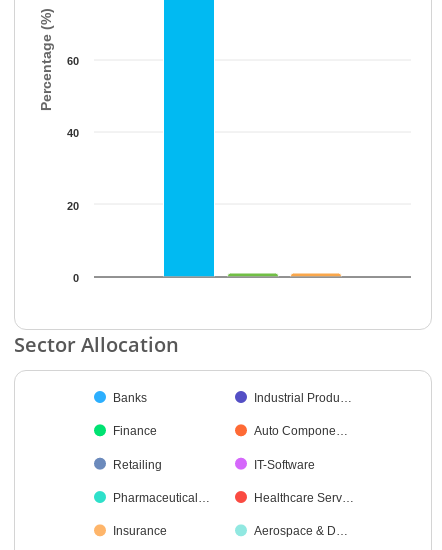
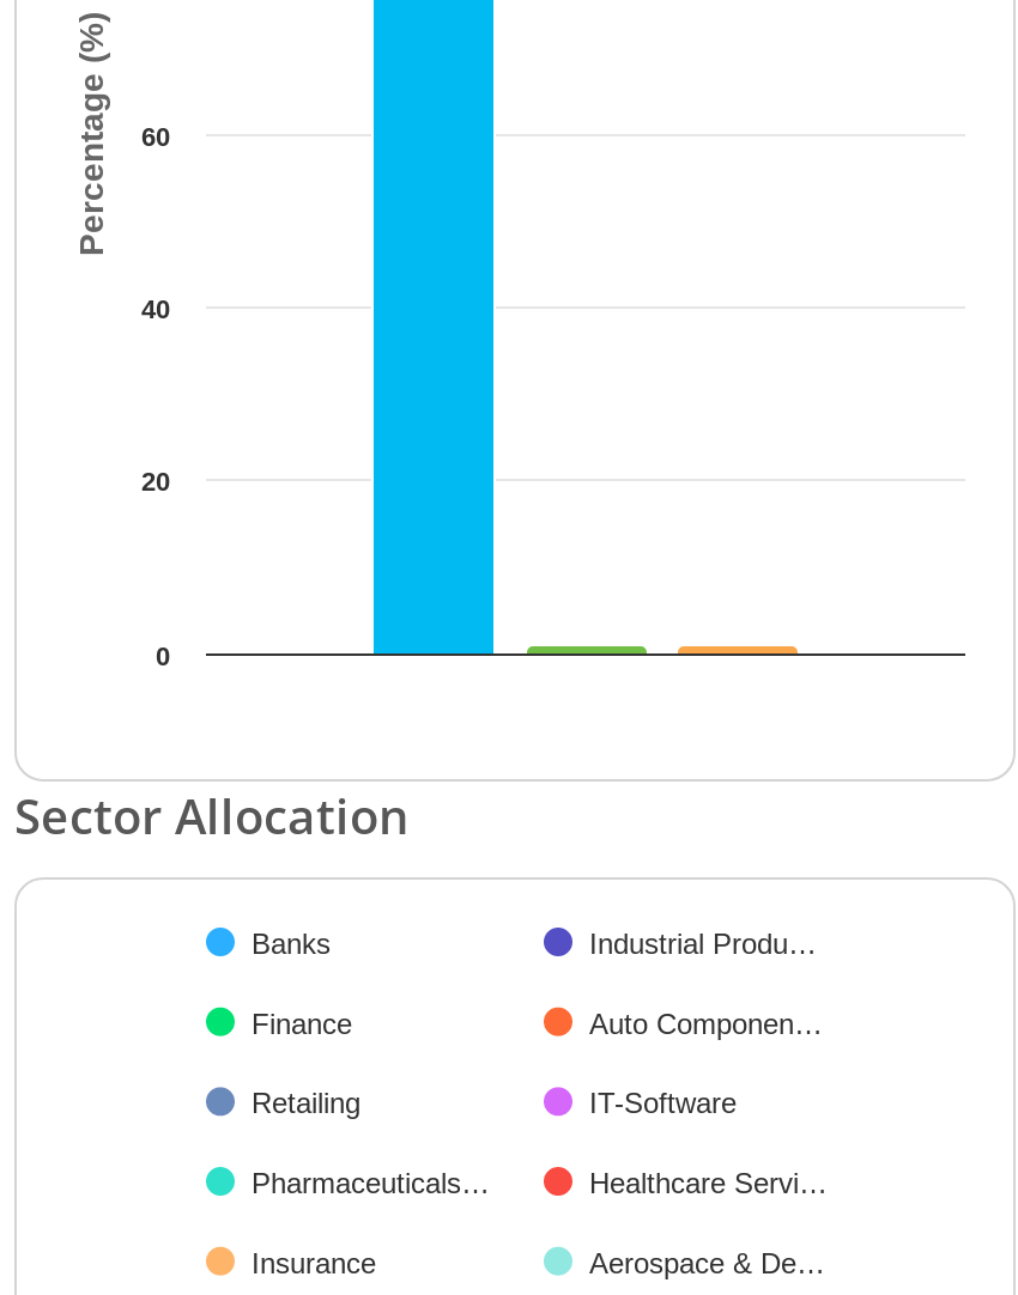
- Auto Compone…
+ Auto Componen…

- Pharmaceutical…
- Healthcare Serv…
+ Pharmaceuticals…
+ Healthcare Servi…

- Aerospace & D…
+ Aerospace & De…
